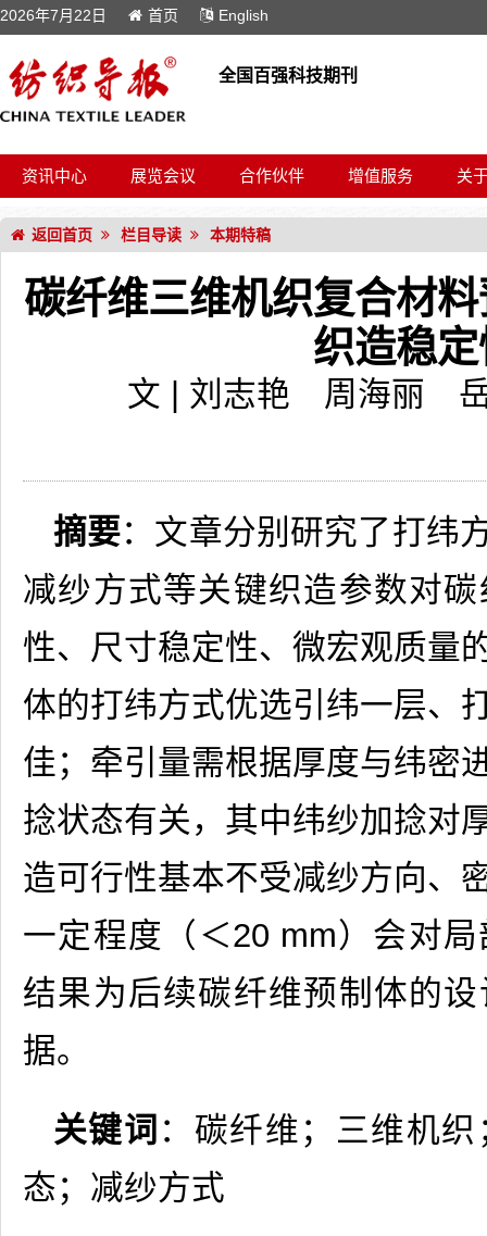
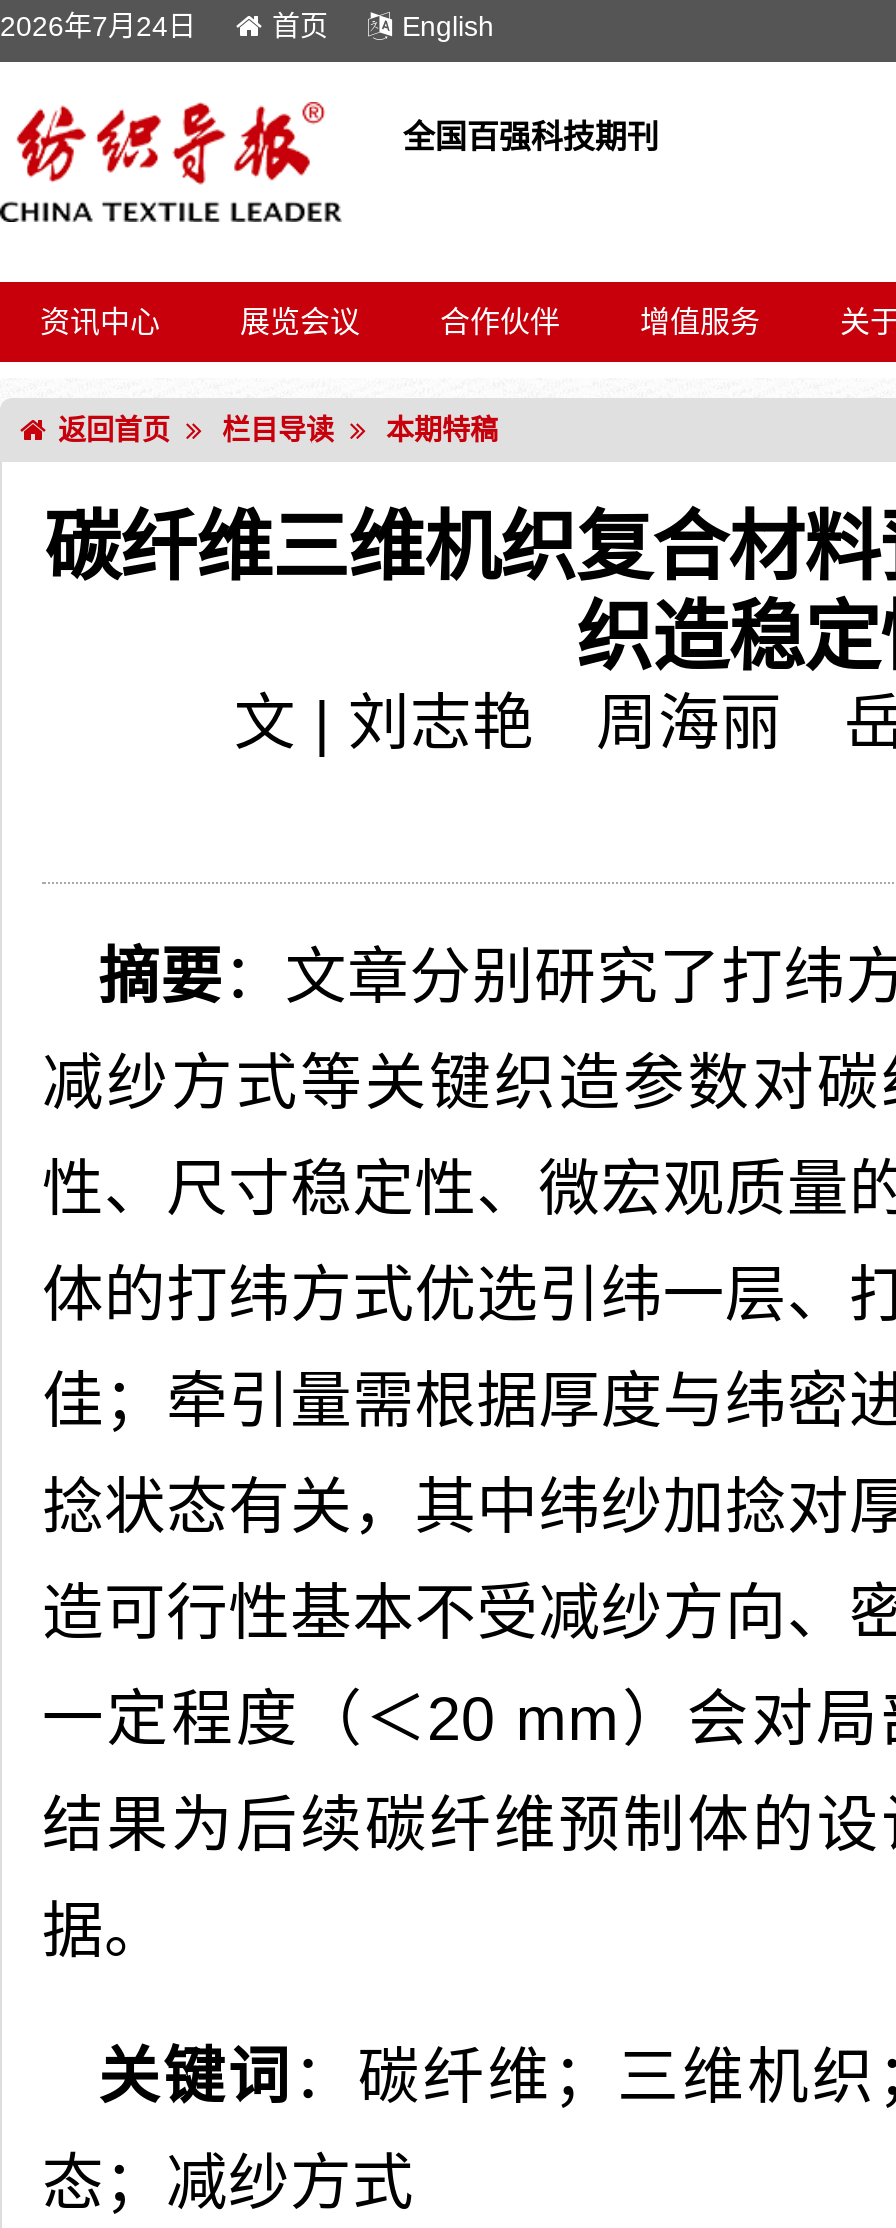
- 2026年7月22日
+ 2026年7月24日
